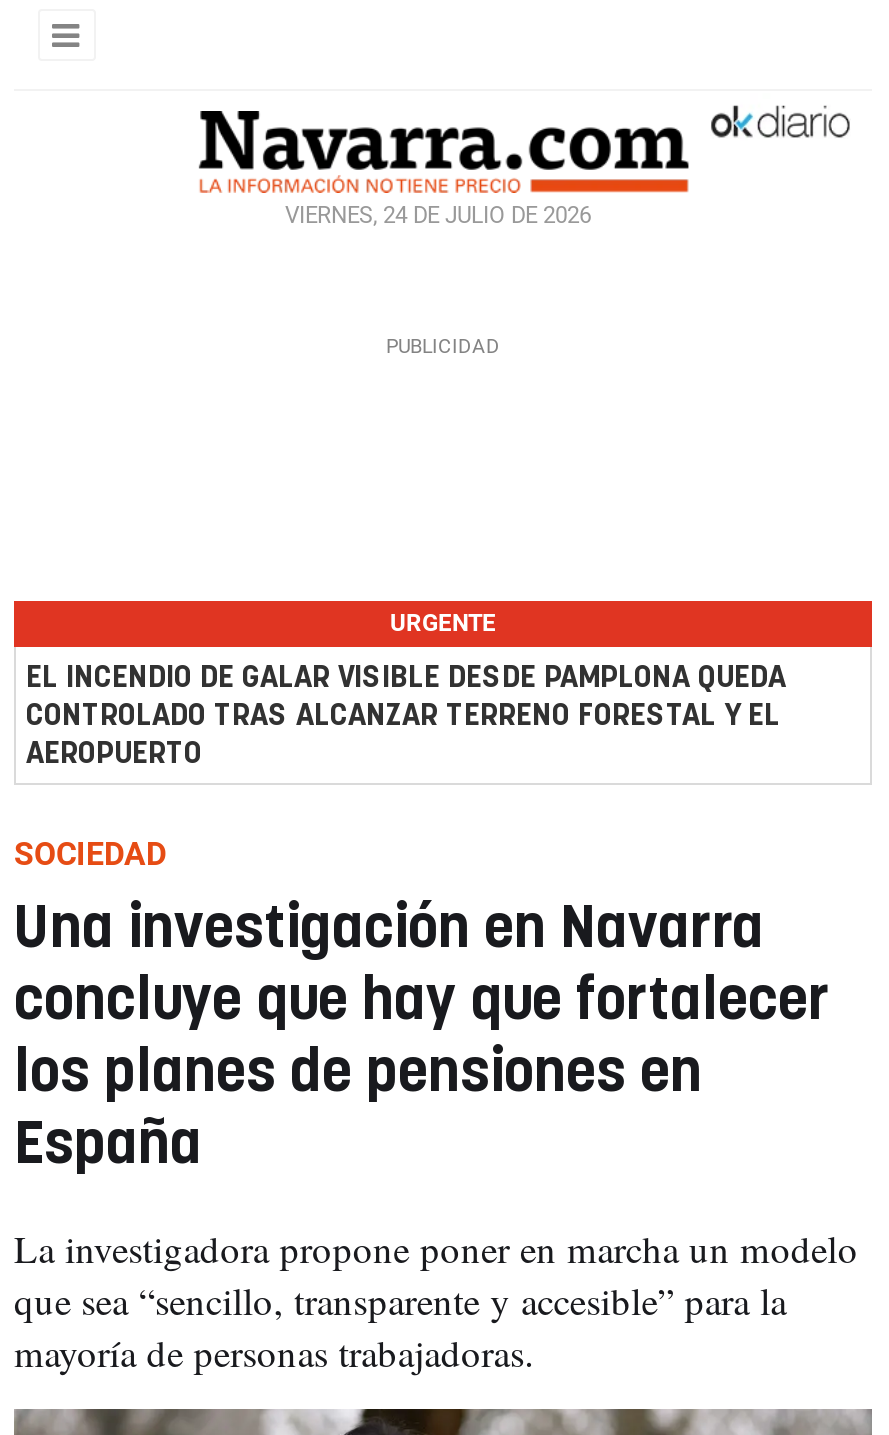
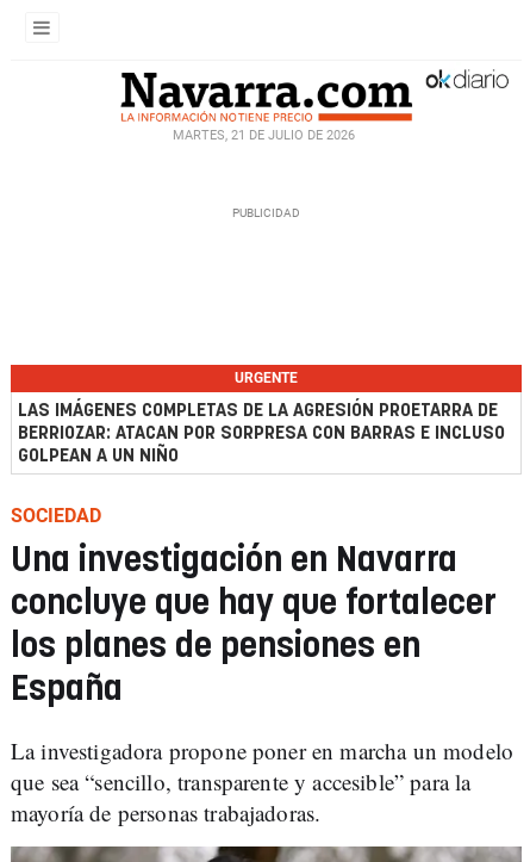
- VIERNES, 24 DE JULIO DE 2026
+ MARTES, 21 DE JULIO DE 2026

- EL INCENDIO DE GALAR VISIBLE DESDE PAMPLONA QUEDA
- CONTROLADO TRAS ALCANZAR TERRENO FORESTAL Y EL
- AEROPUERTO
+ LAS IMÁGENES COMPLETAS DE LA AGRESIÓN PROETARRA DE
+ BERRIOZAR: ATACAN POR SORPRESA CON BARRAS E INCLUSO
+ GOLPEAN A UN NIÑO
